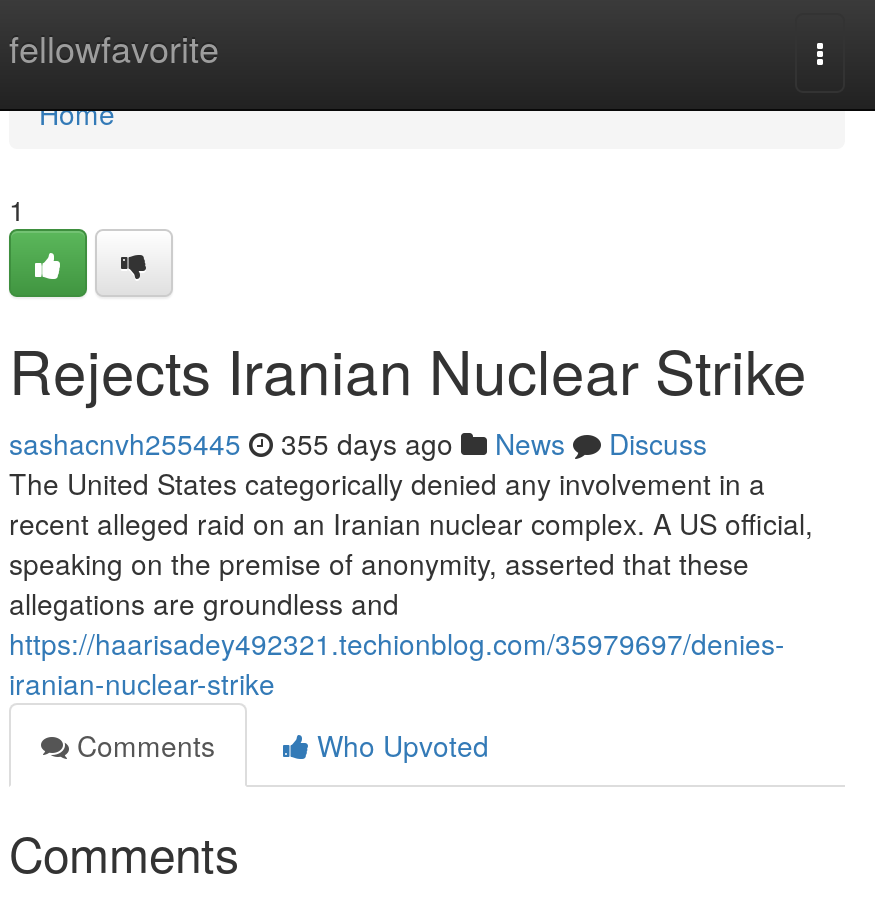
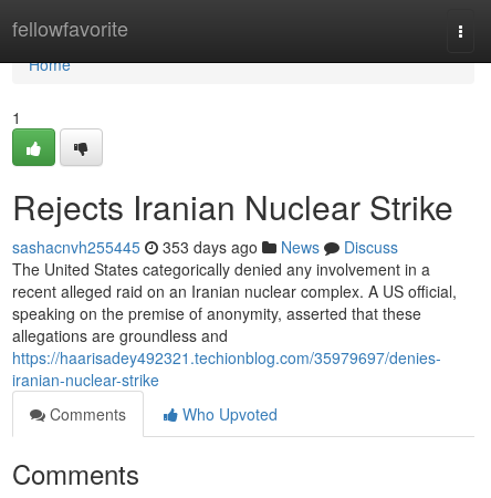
- sashacnvh255445 355 days ago News Discuss
+ sashacnvh255445 353 days ago News Discuss
